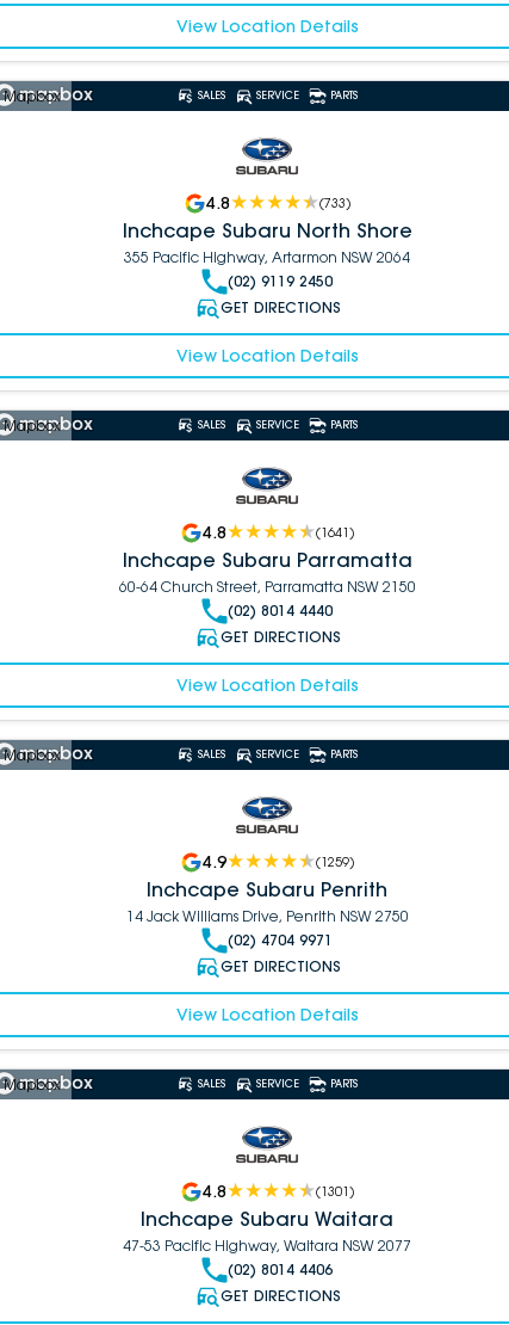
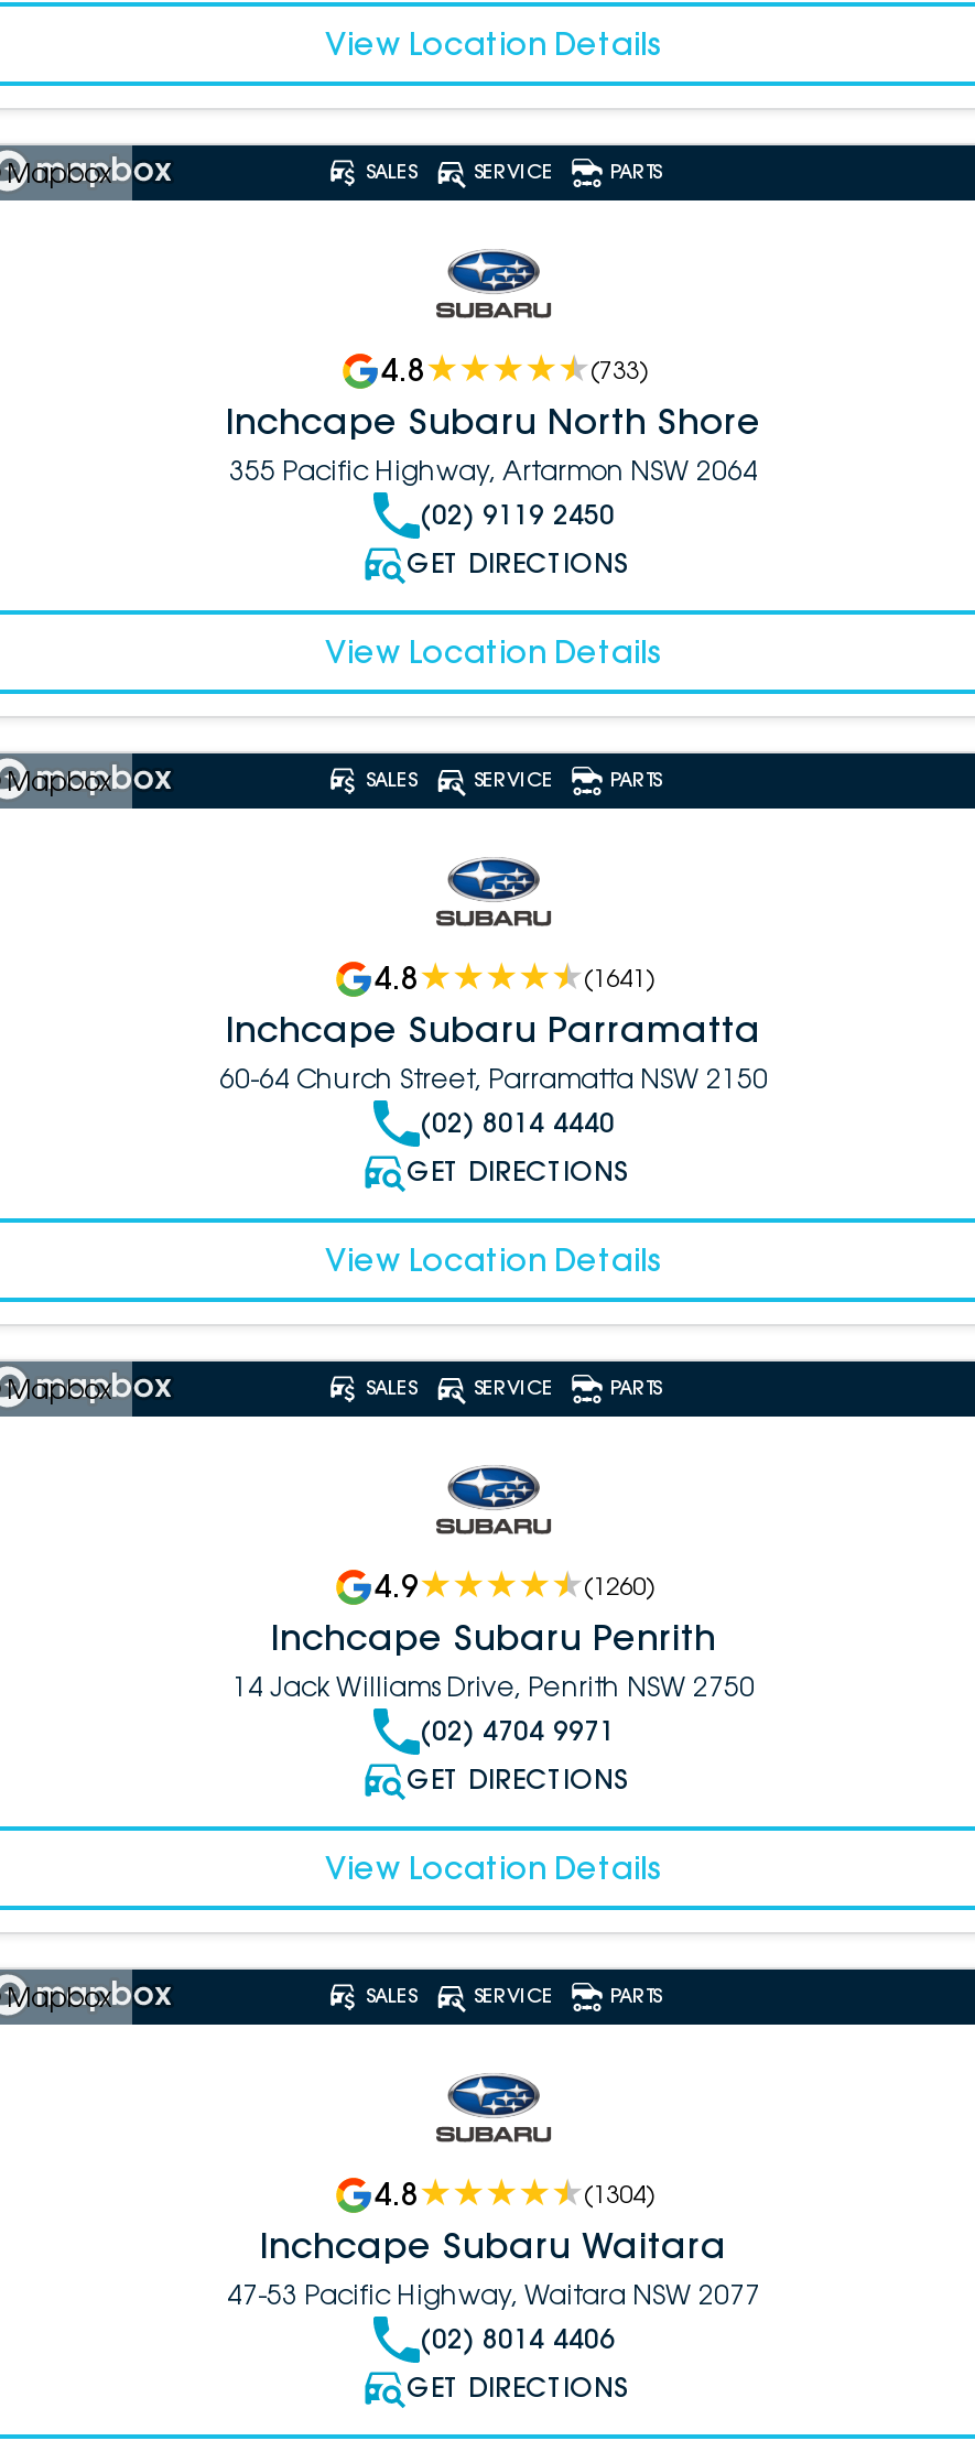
- (1259)
+ (1260)

- (1301)
+ (1304)
